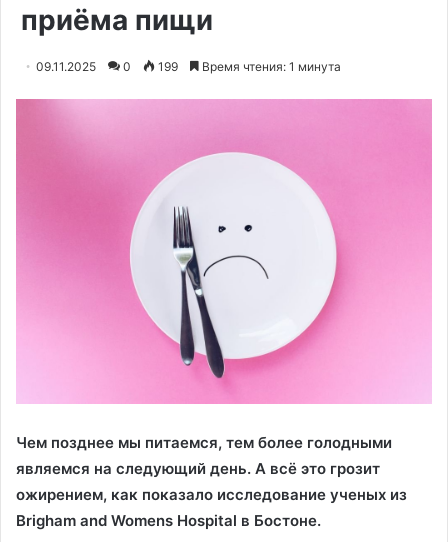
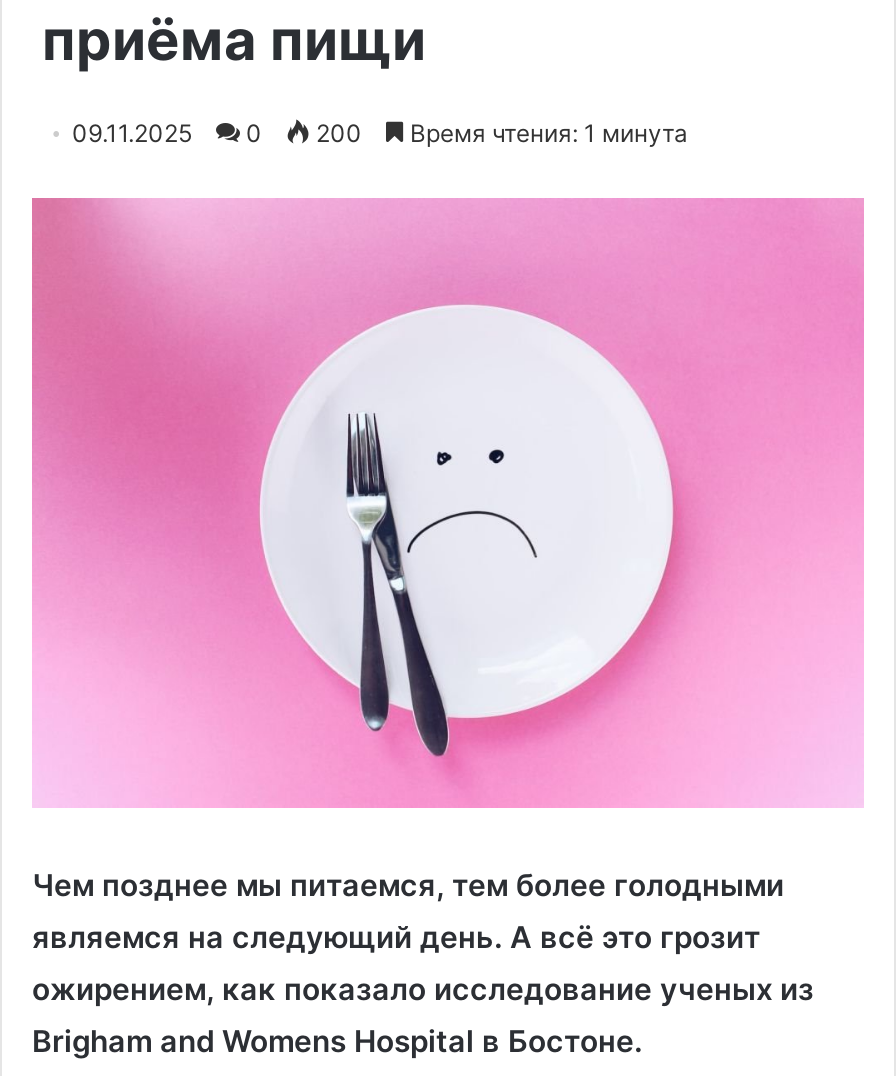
- 09.11.2025 0 199 Время чтения: 1 минута
+ 09.11.2025 0 200 Время чтения: 1 минута
